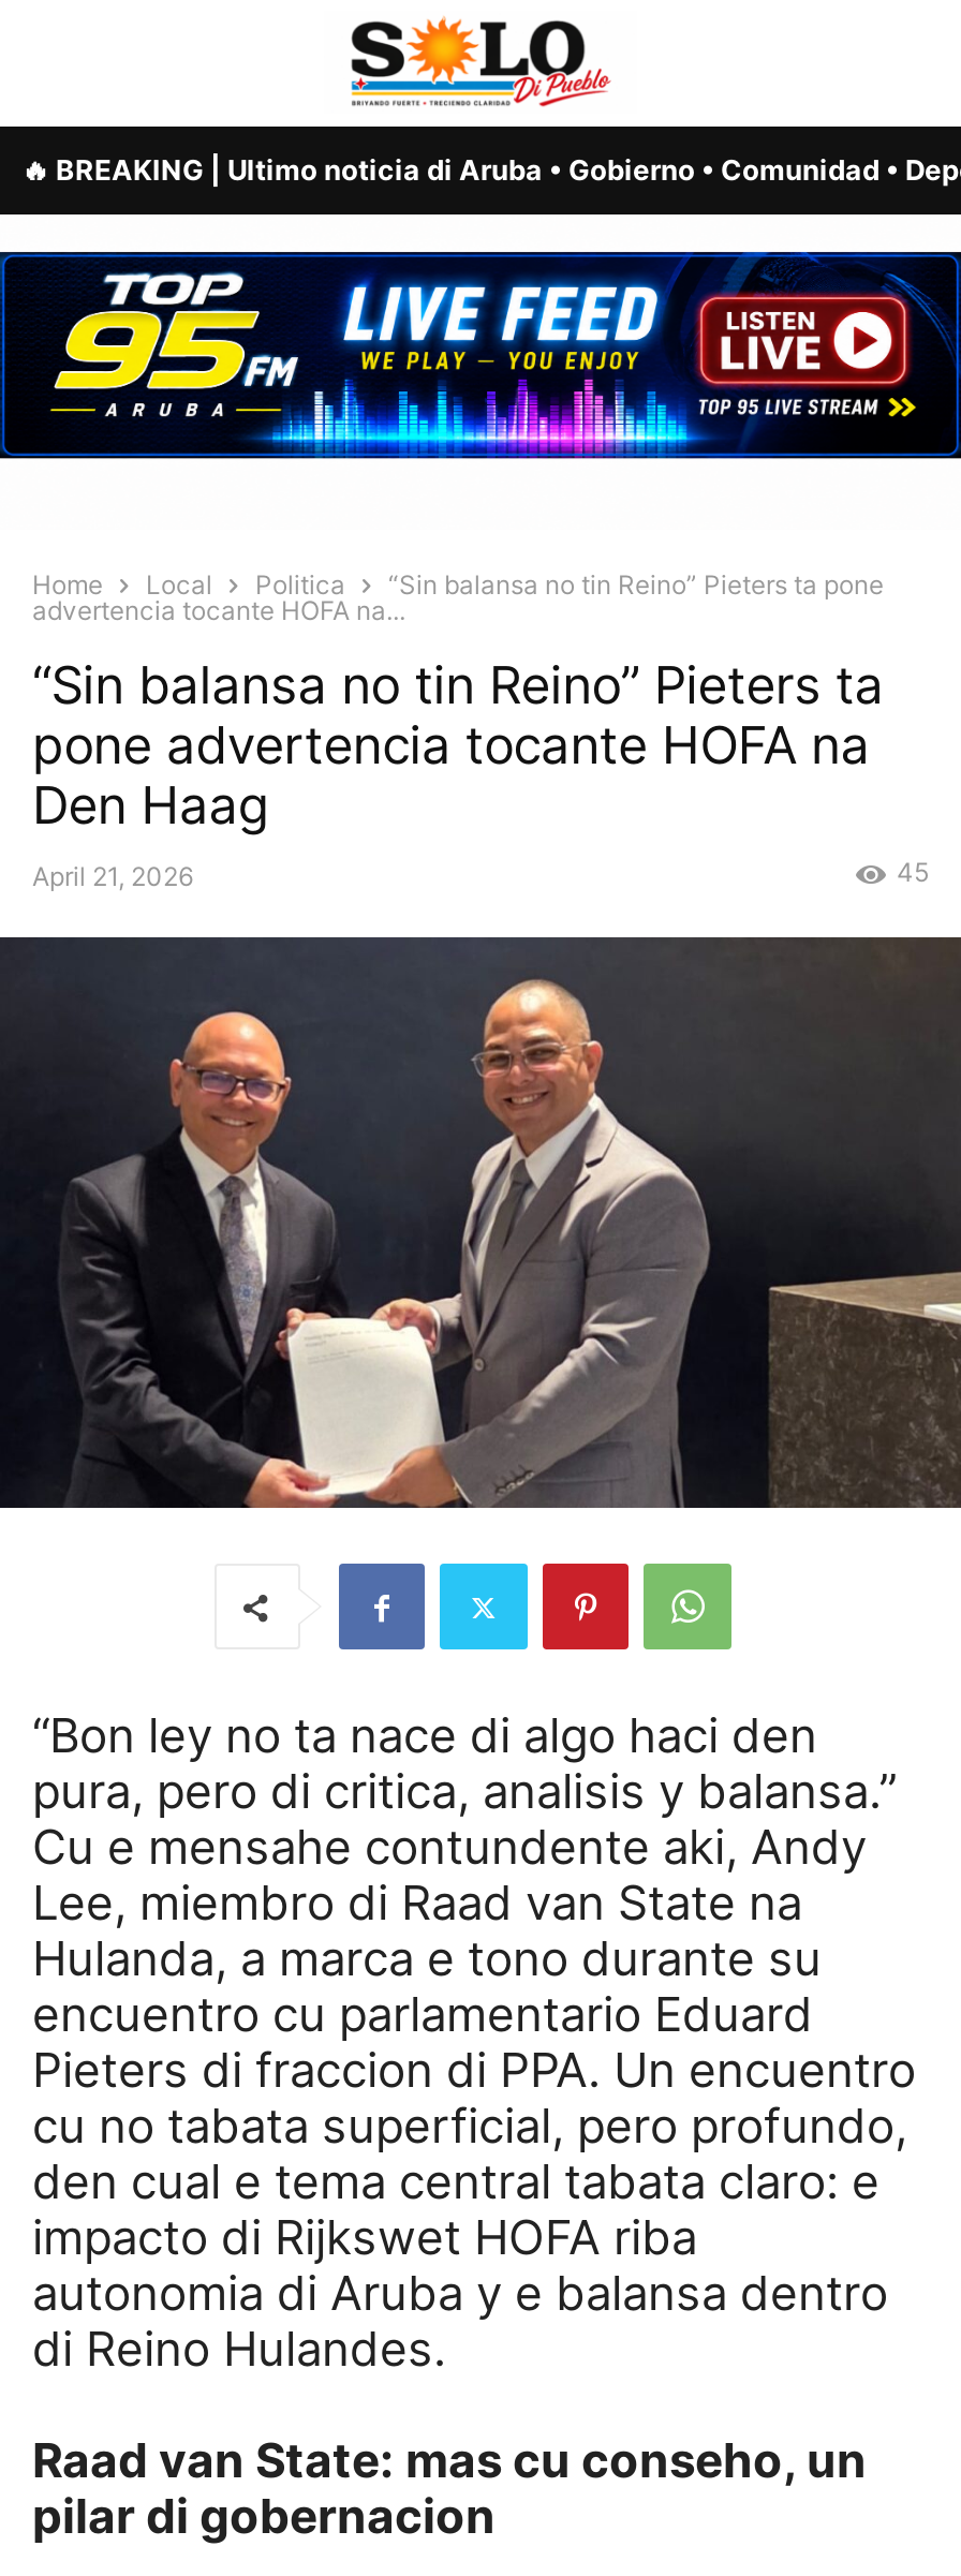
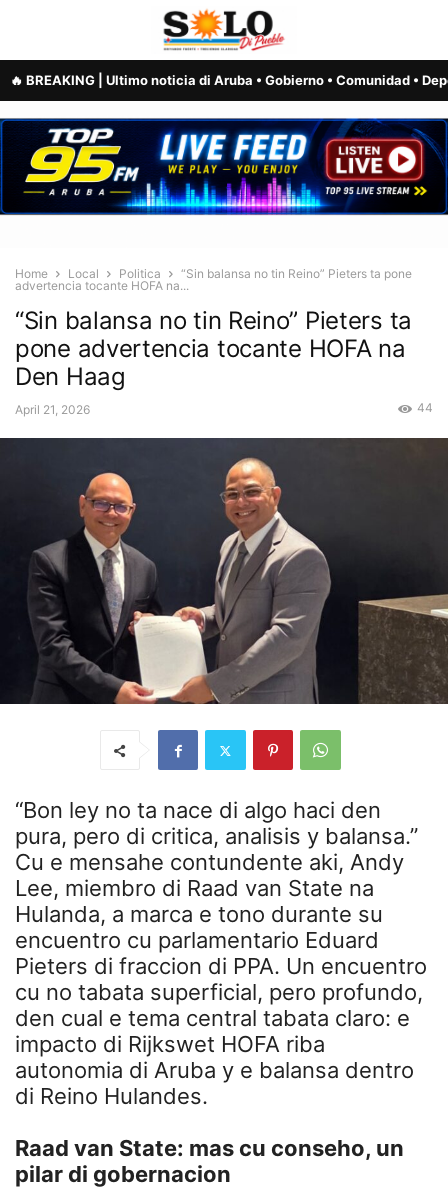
- 45
+ 44
